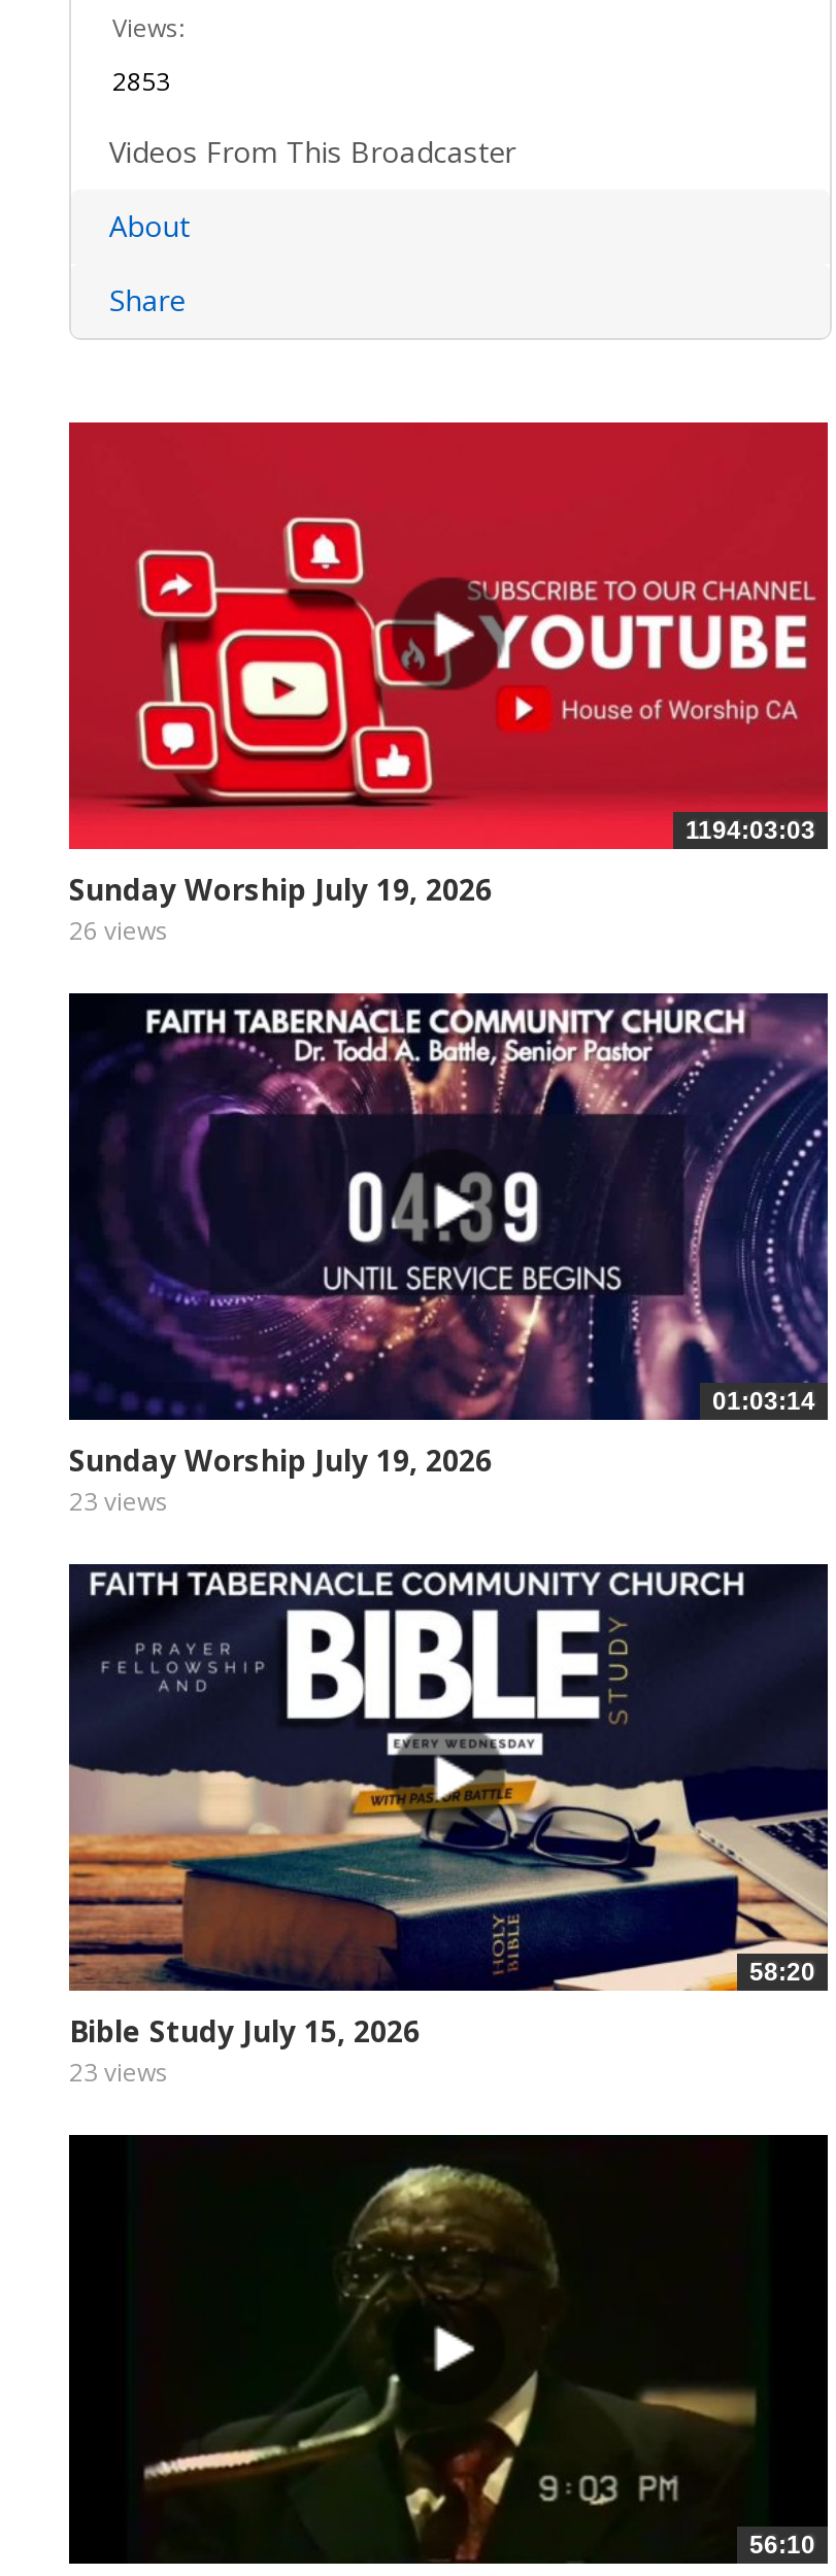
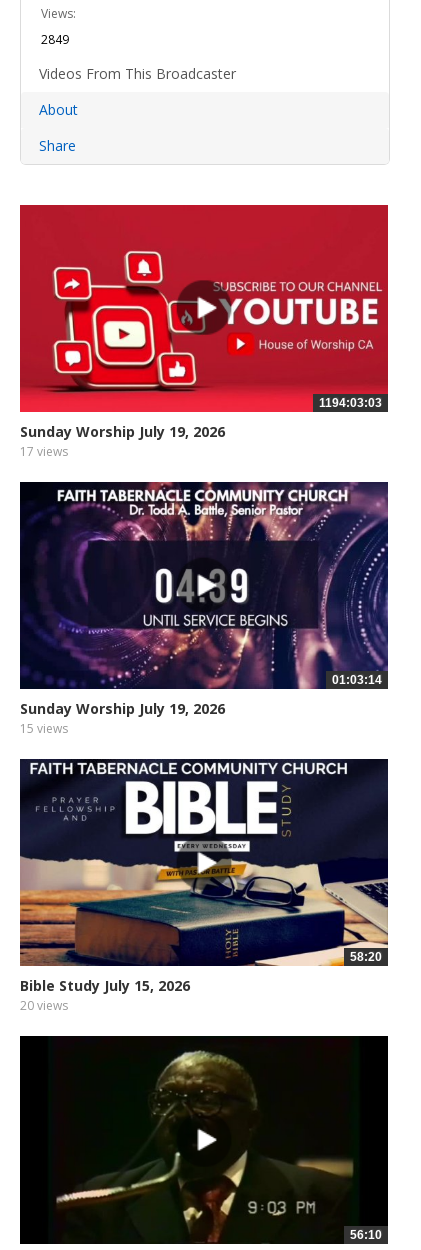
- 2853
+ 2849

- 26 views
+ 17 views

- 23 views
+ 15 views

- 23 views
+ 20 views
